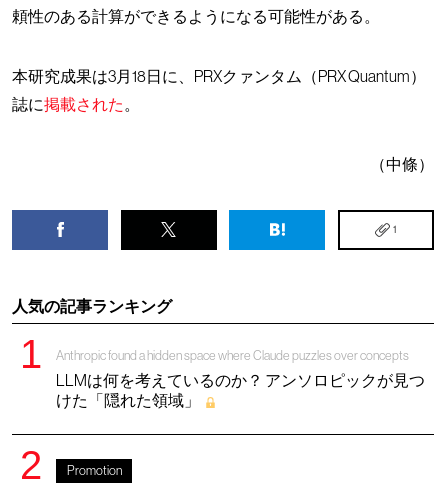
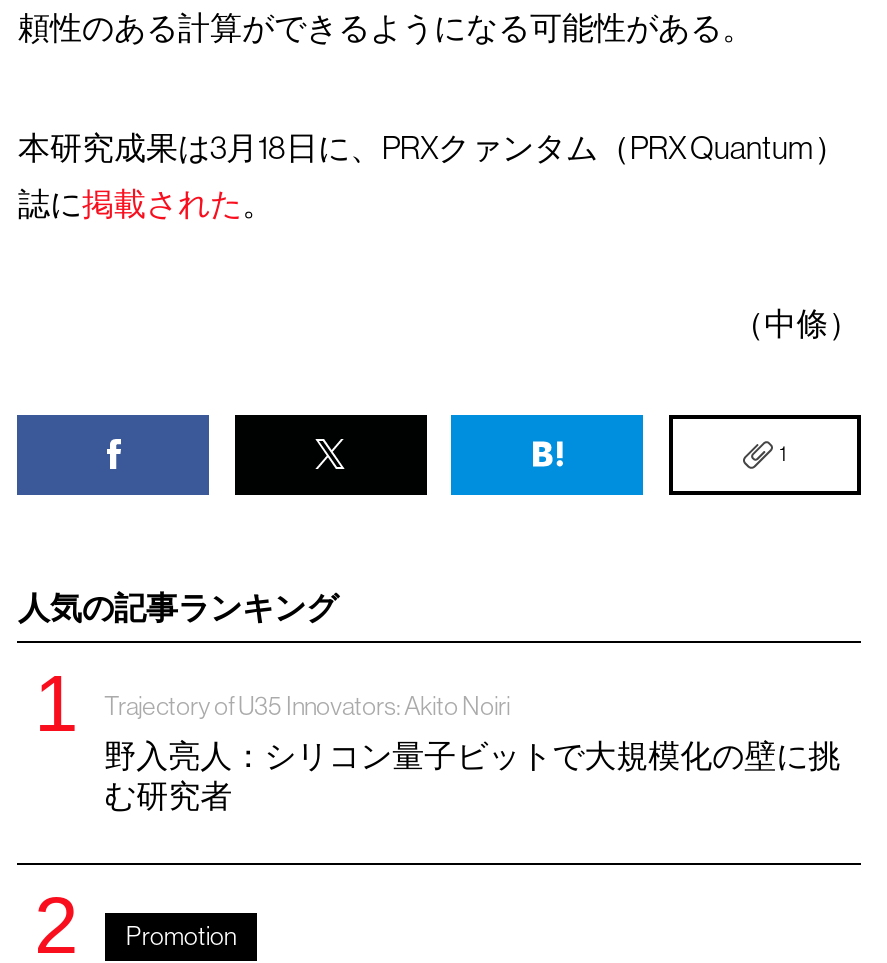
- Anthropic found a hidden space where Claude puzzles over concepts
+ Trajectory of U35 Innovators: Akito Noiri

- LLMは何を考えているのか？ アンソロピックが見つ
- けた「隠れた領域」
+ 野入亮人：シリコン量子ビットで大規模化の壁に挑
+ む研究者
